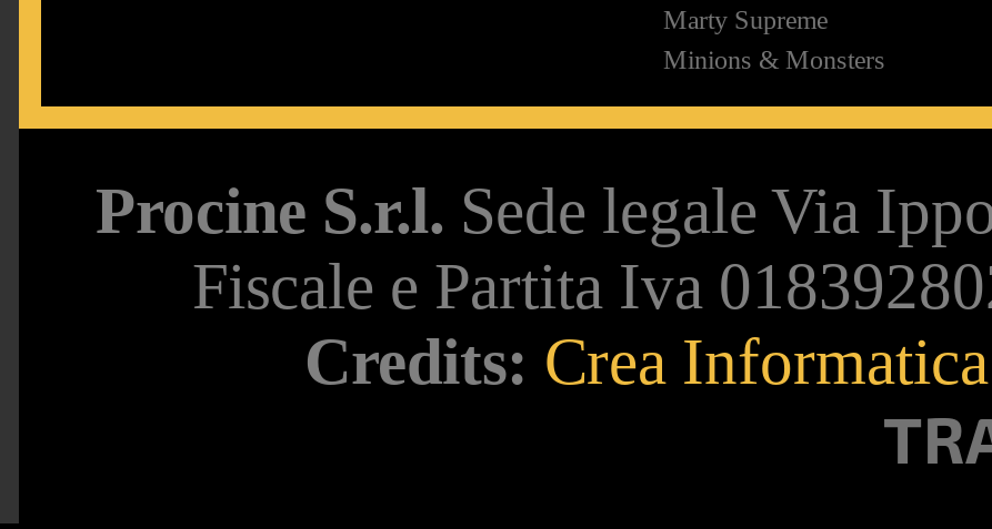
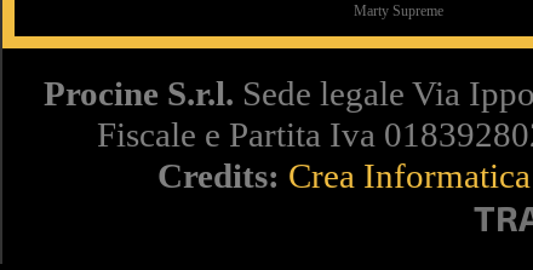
- Minions & Monsters
